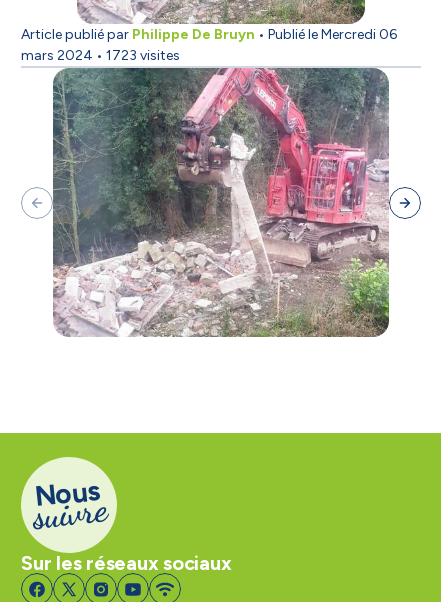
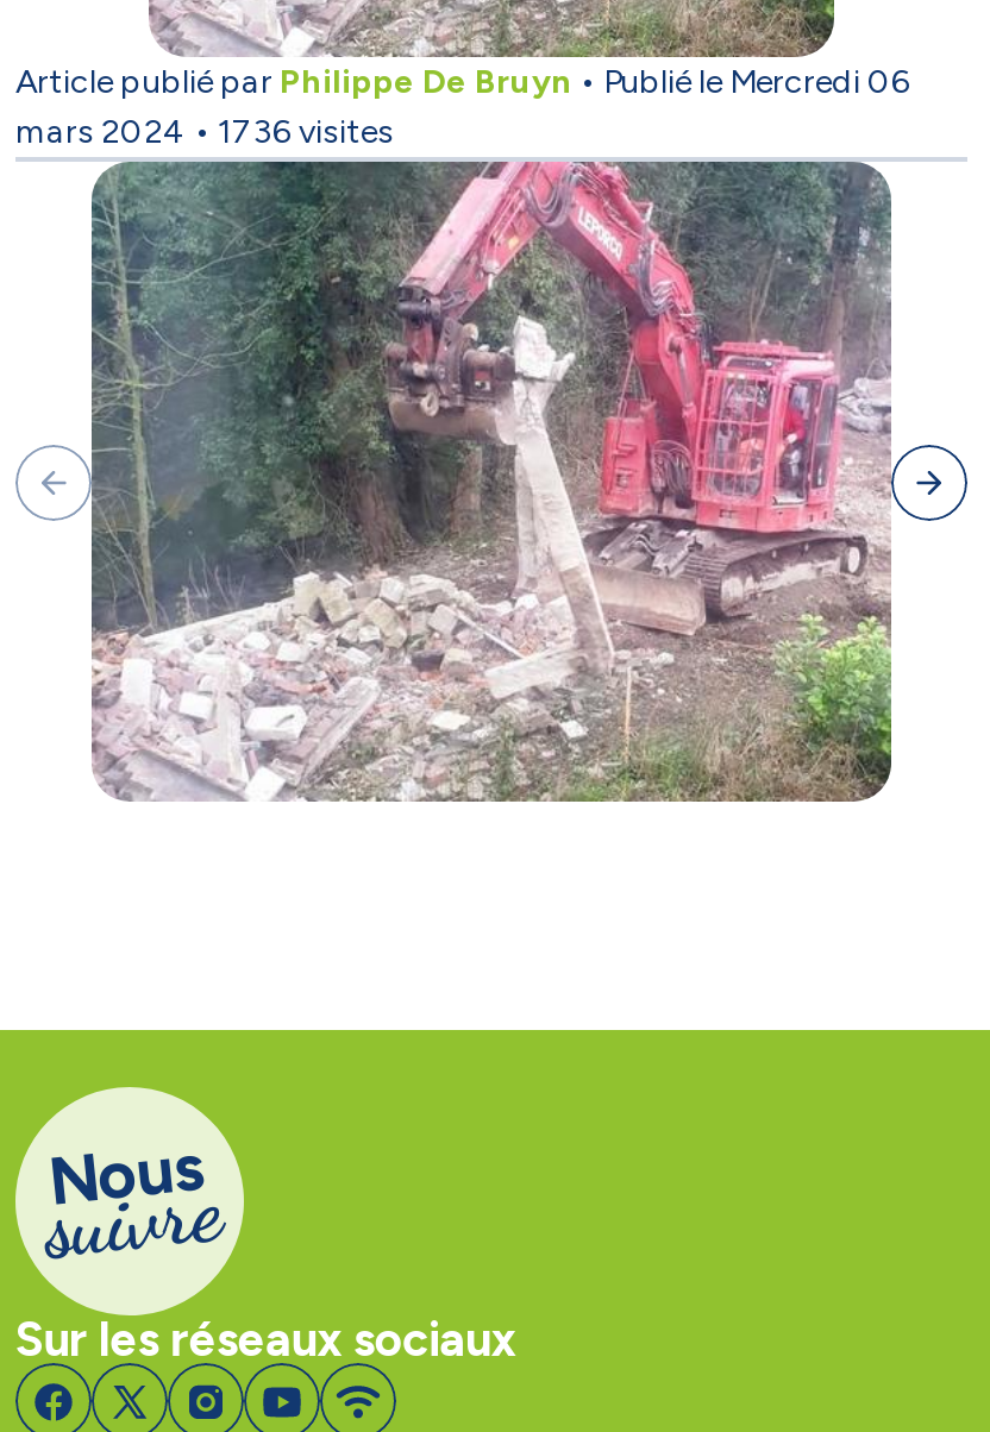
- mars 2024 • 1723 visites
+ mars 2024 • 1736 visites
